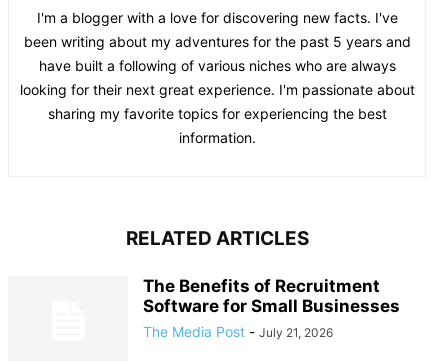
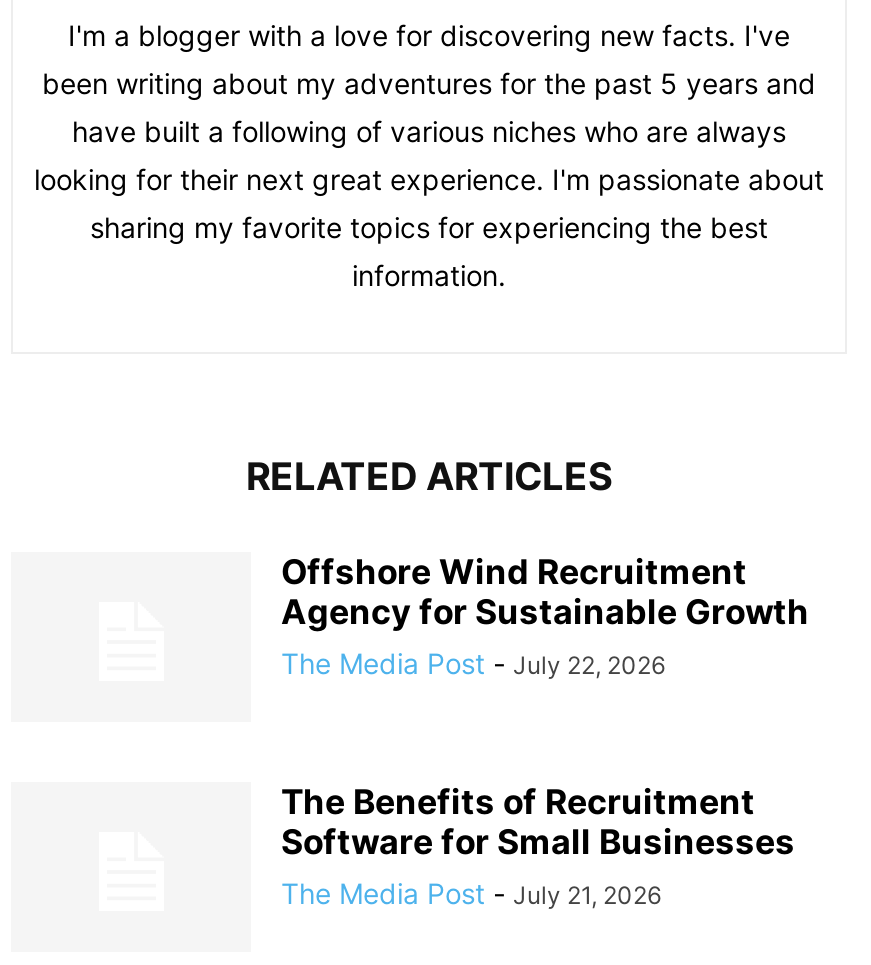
+ Offshore Wind Recruitment
+ Agency for Sustainable Growth
+ The Media Post - July 22, 2026
